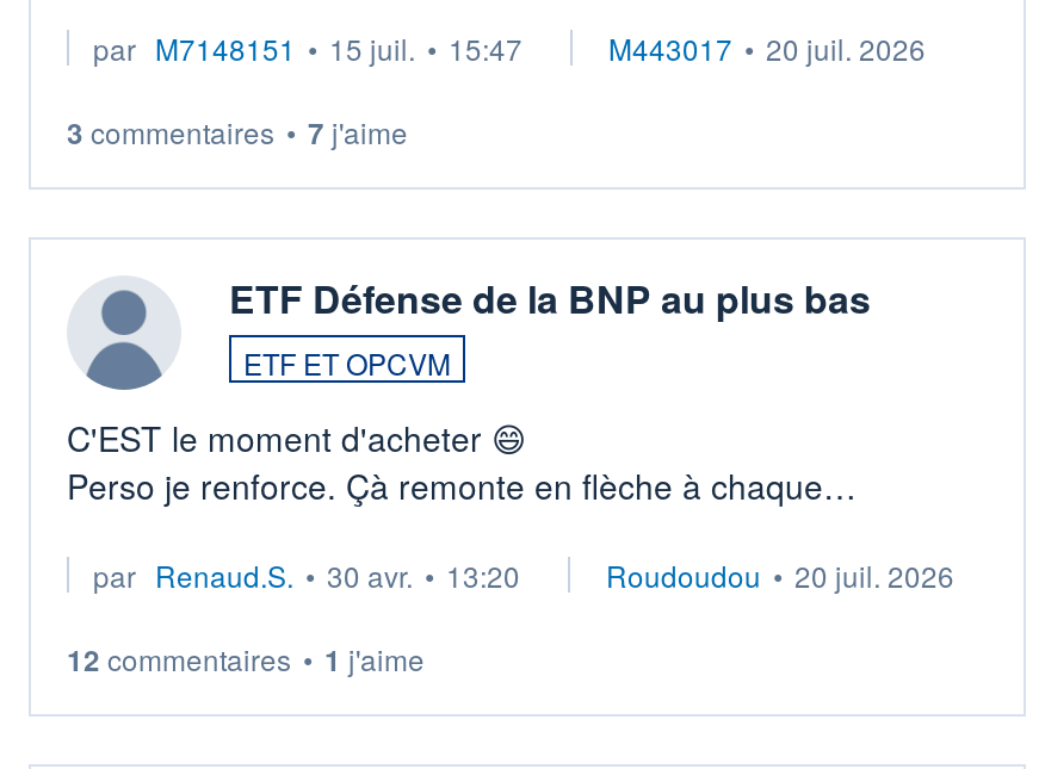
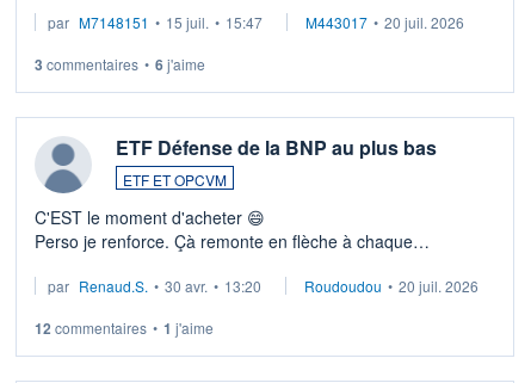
- 3 commentaires • 7 j'aime
+ 3 commentaires • 6 j'aime
